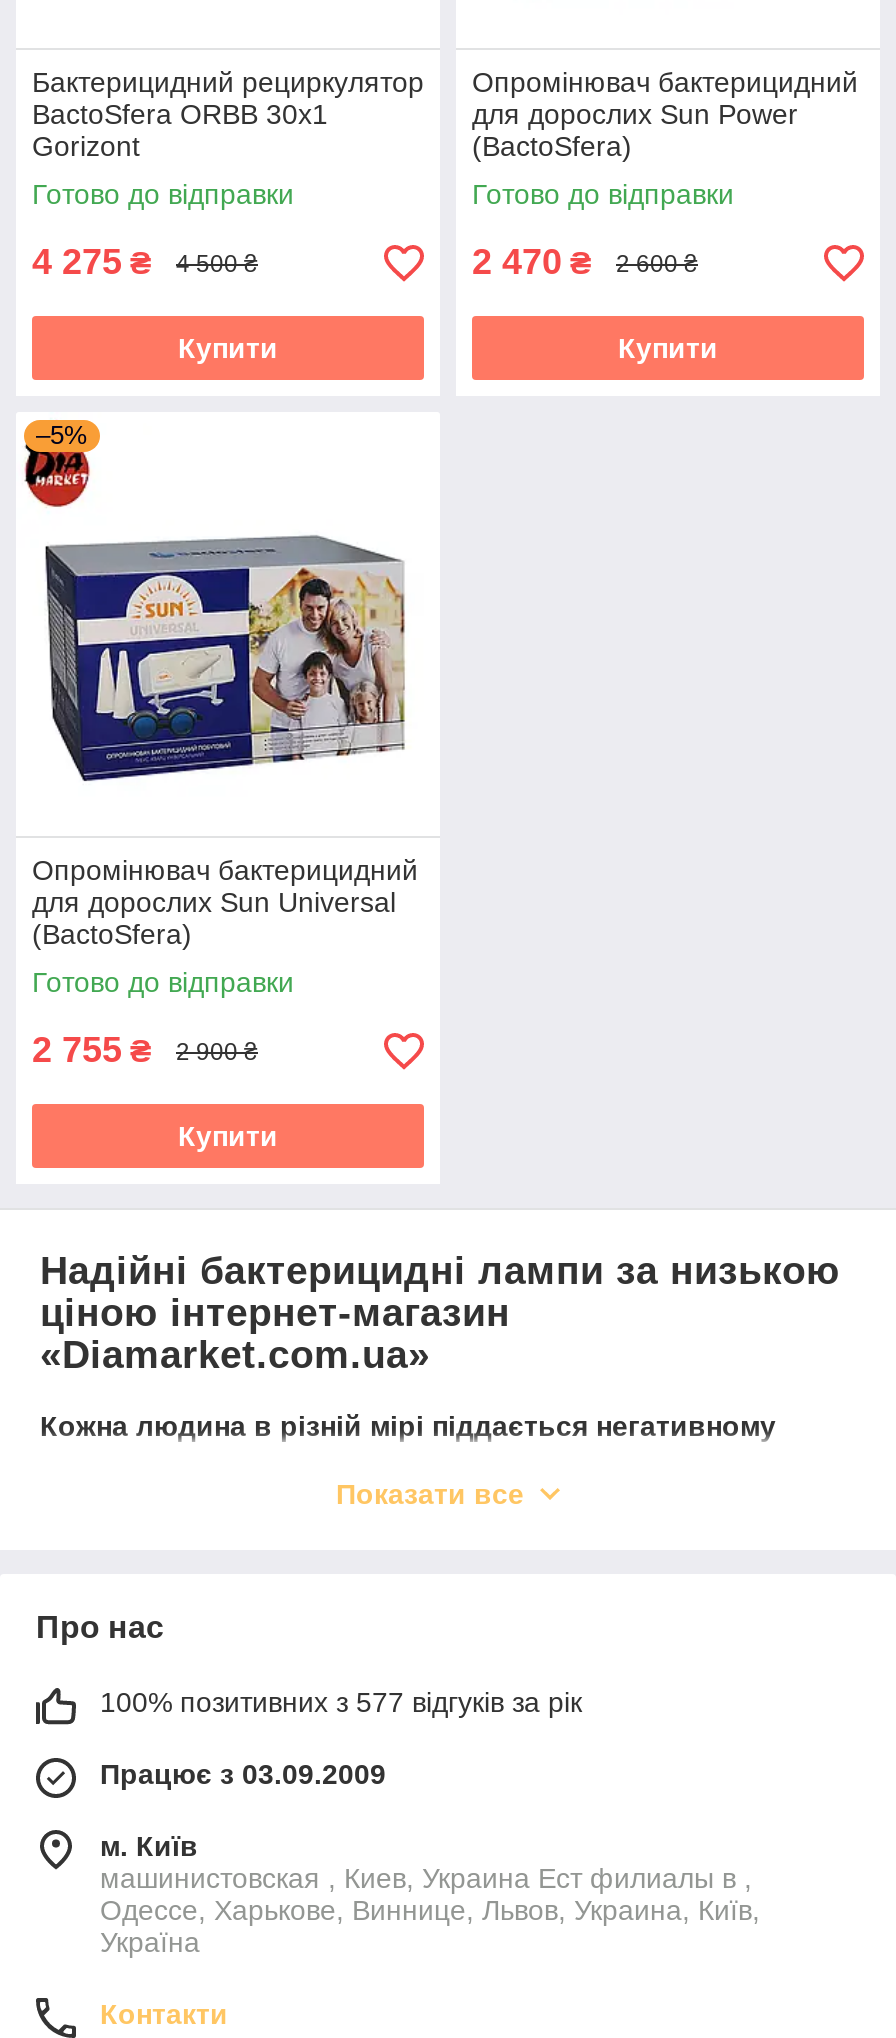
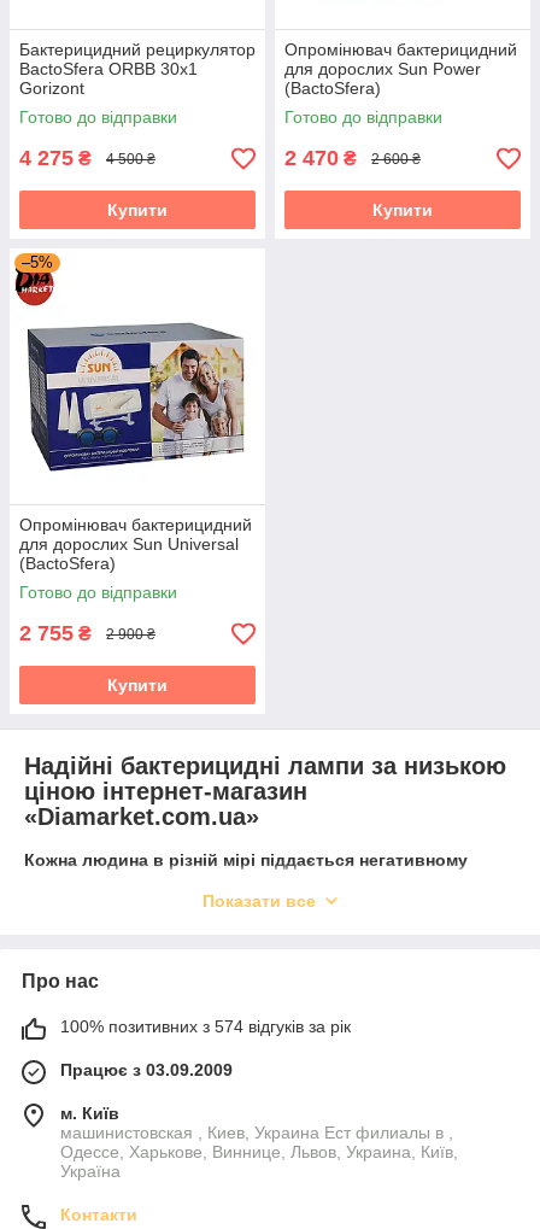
- 100% позитивних з 577 відгуків за рік
+ 100% позитивних з 574 відгуків за рік
